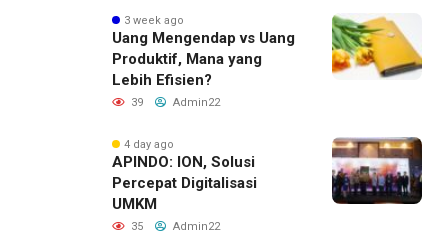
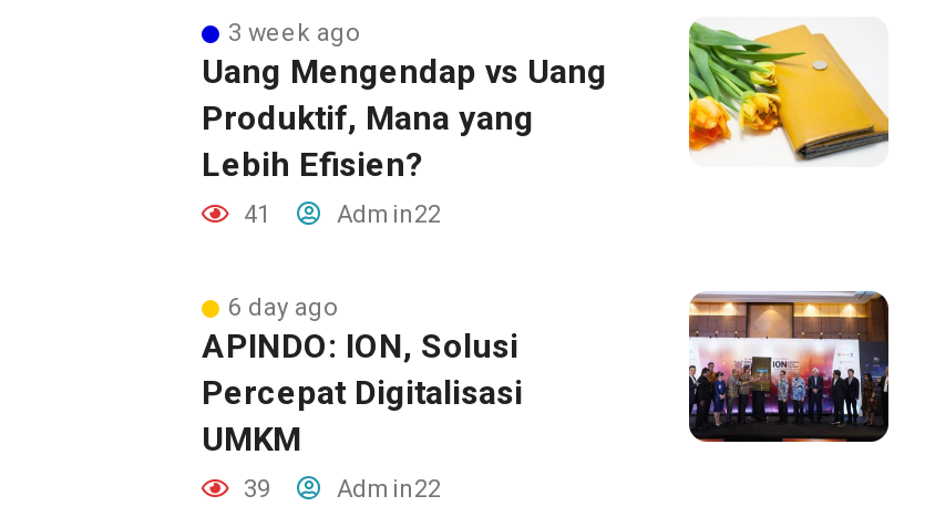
- 39
+ 41

- 4 day ago
+ 6 day ago

- 35
+ 39
